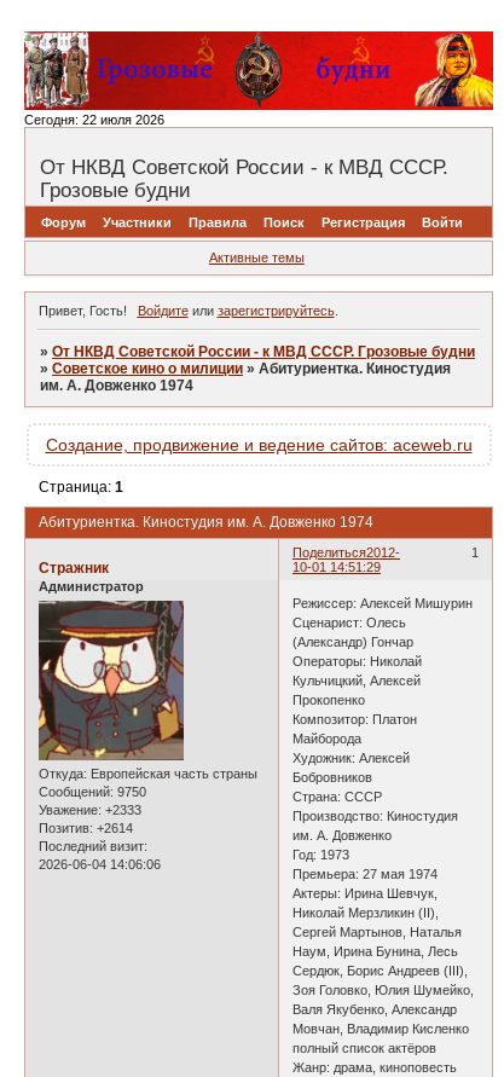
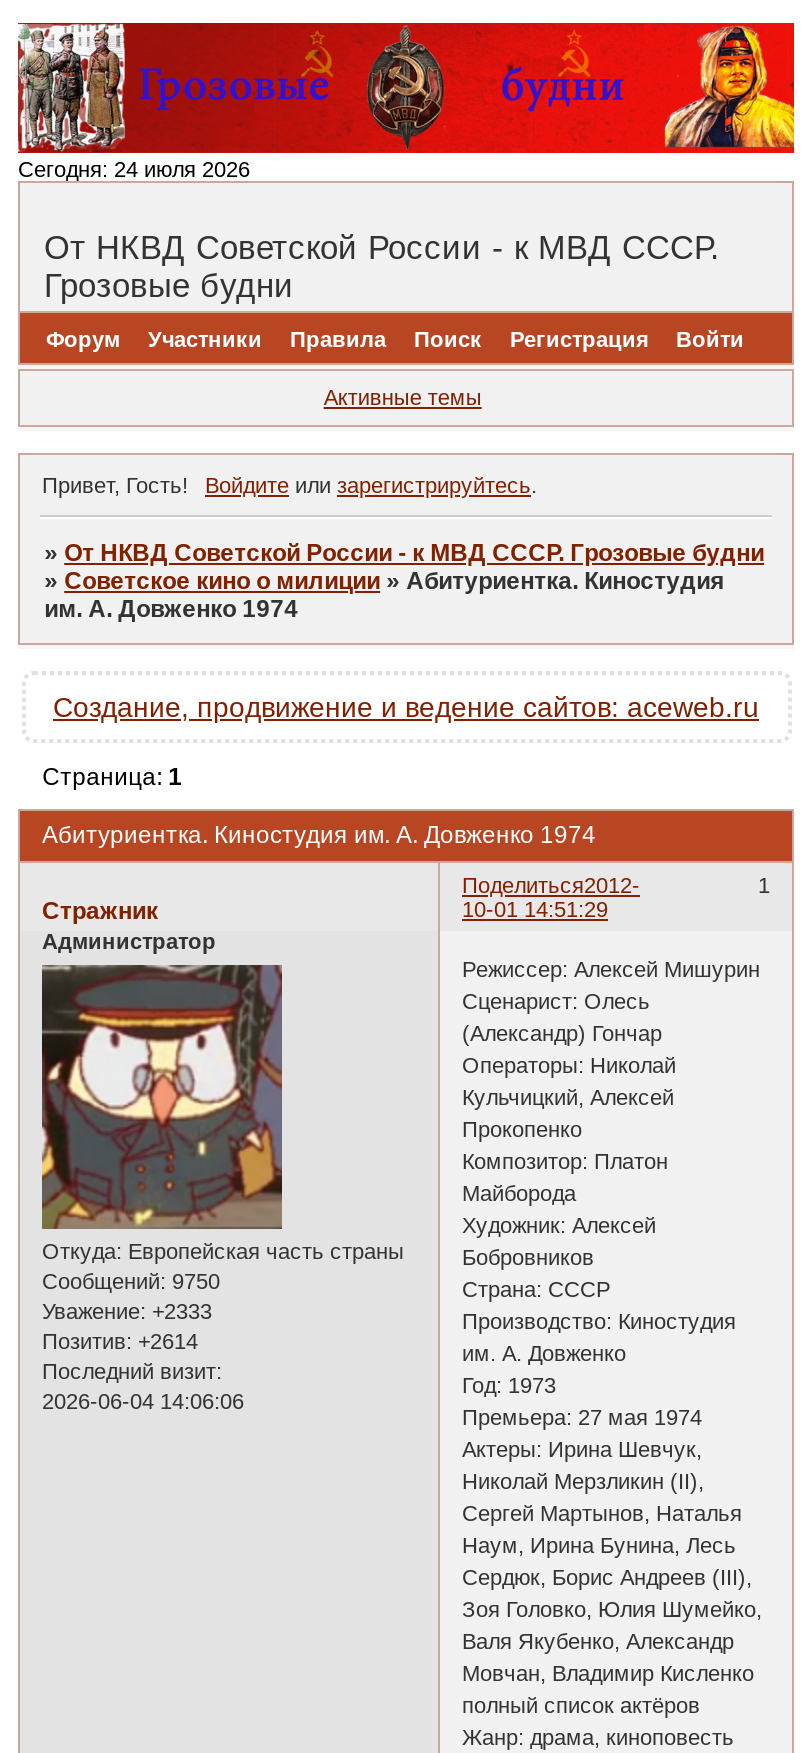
- Сегодня: 22 июля 2026
+ Сегодня: 24 июля 2026
